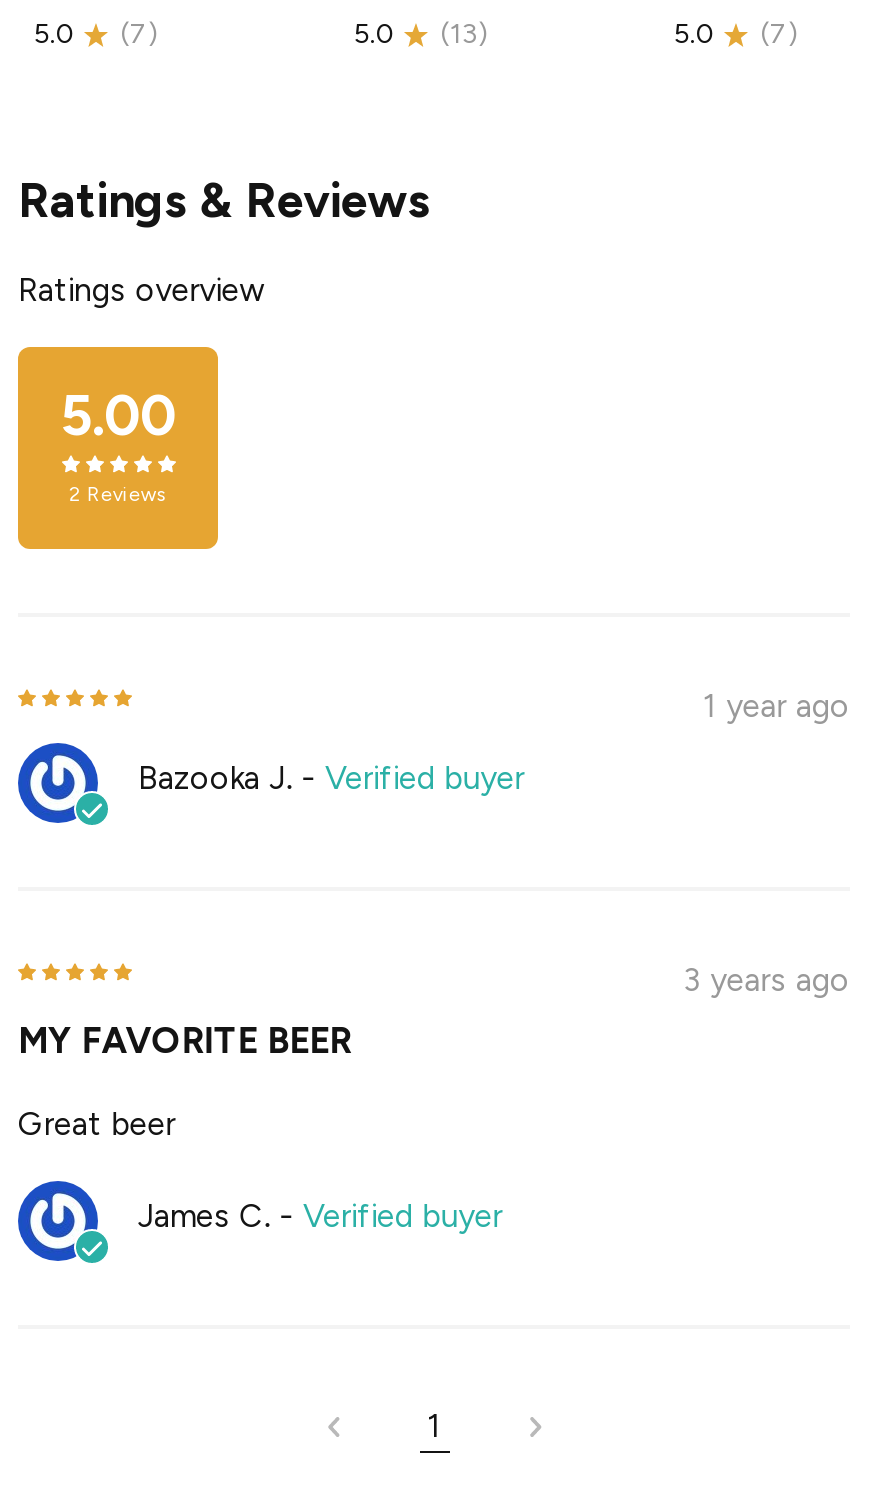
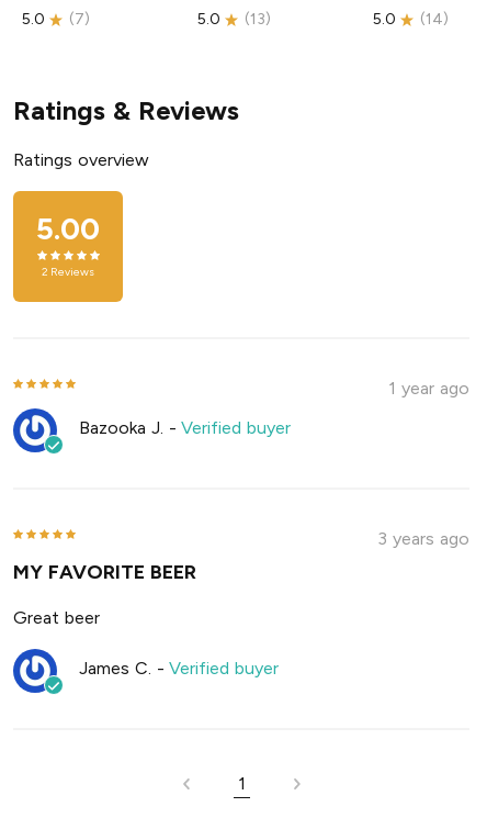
- 5.0 (7)
+ 5.0 (14)
